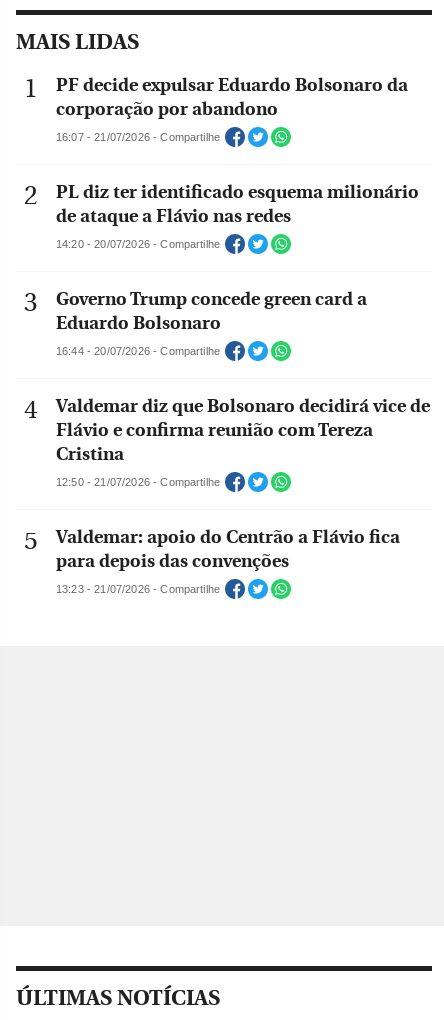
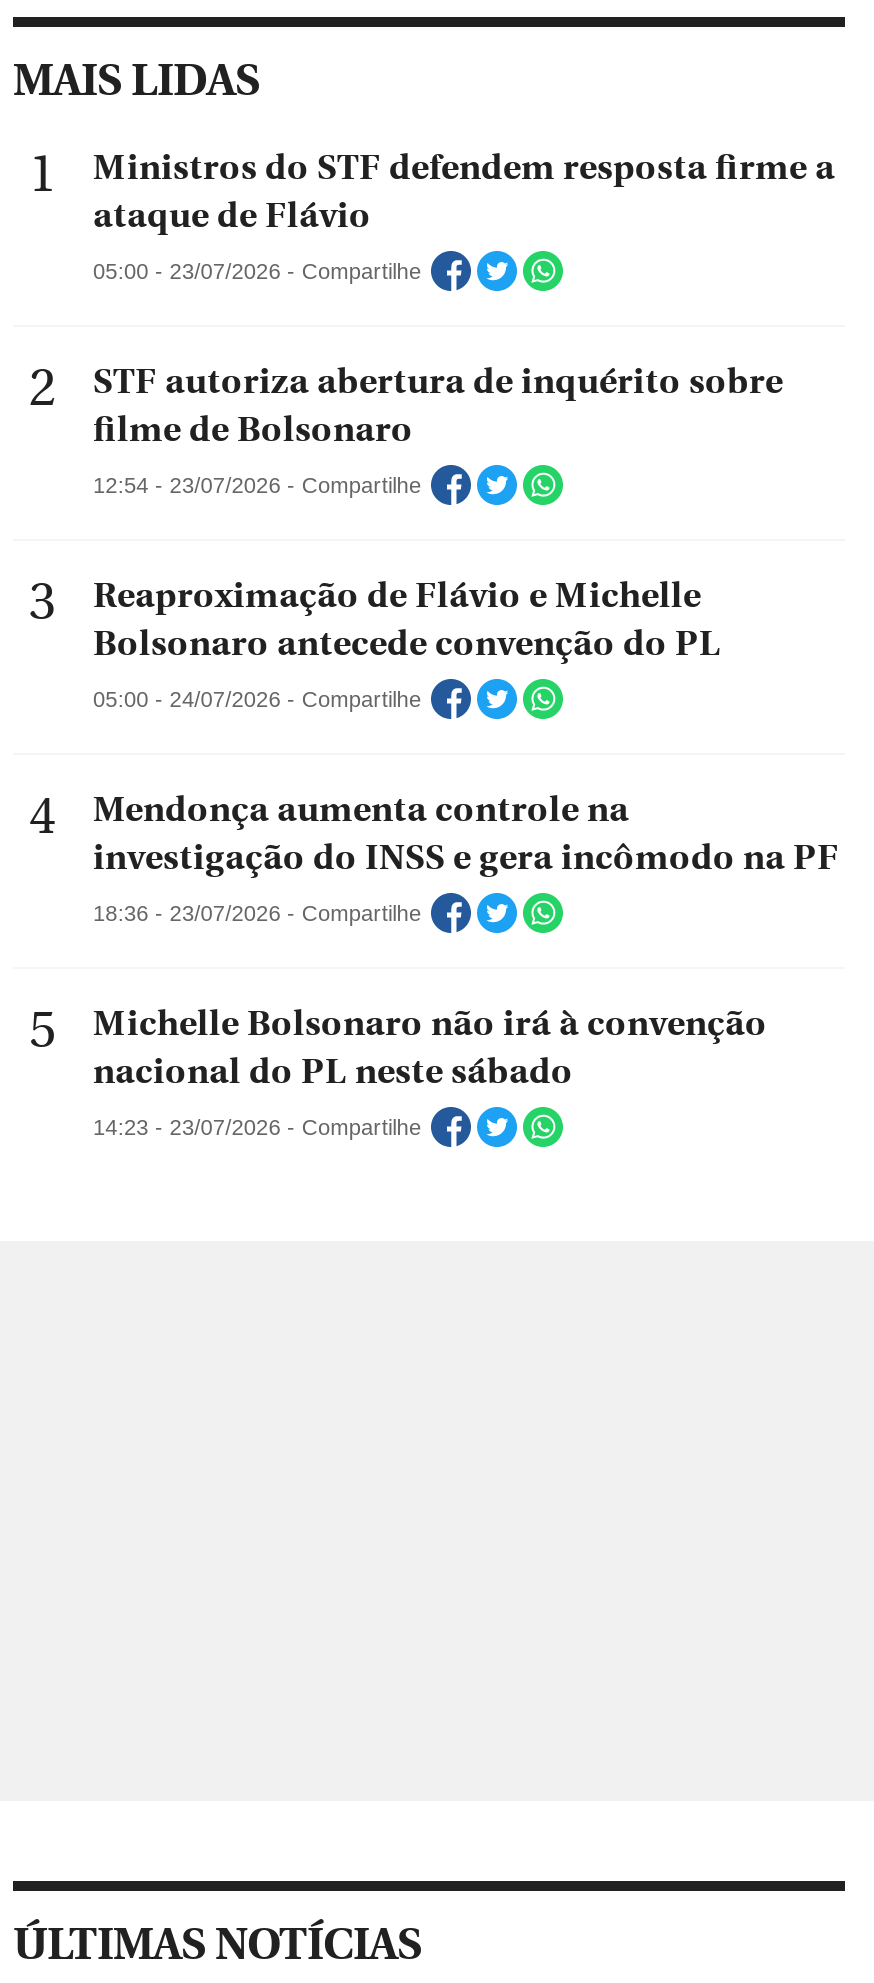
- PF decide expulsar Eduardo Bolsonaro da
- corporação por abandono
+ Ministros do STF defendem resposta firme a
+ ataque de Flávio

- 16:07 - 21/07/2026 - Compartilhe
+ 05:00 - 23/07/2026 - Compartilhe

- PL diz ter identificado esquema milionário
- de ataque a Flávio nas redes
+ STF autoriza abertura de inquérito sobre
+ filme de Bolsonaro

- 14:20 - 20/07/2026 - Compartilhe
+ 12:54 - 23/07/2026 - Compartilhe

- Governo Trump concede green card a
- Eduardo Bolsonaro
+ Reaproximação de Flávio e Michelle
+ Bolsonaro antecede convenção do PL

- 16:44 - 20/07/2026 - Compartilhe
+ 05:00 - 24/07/2026 - Compartilhe

- Valdemar diz que Bolsonaro decidirá vice de
- Flávio e confirma reunião com Tereza
- Cristina
+ Mendonça aumenta controle na
+ investigação do INSS e gera incômodo na PF

- 12:50 - 21/07/2026 - Compartilhe
+ 18:36 - 23/07/2026 - Compartilhe

- Valdemar: apoio do Centrão a Flávio fica
- para depois das convenções
+ Michelle Bolsonaro não irá à convenção
+ nacional do PL neste sábado

- 13:23 - 21/07/2026 - Compartilhe
+ 14:23 - 23/07/2026 - Compartilhe
